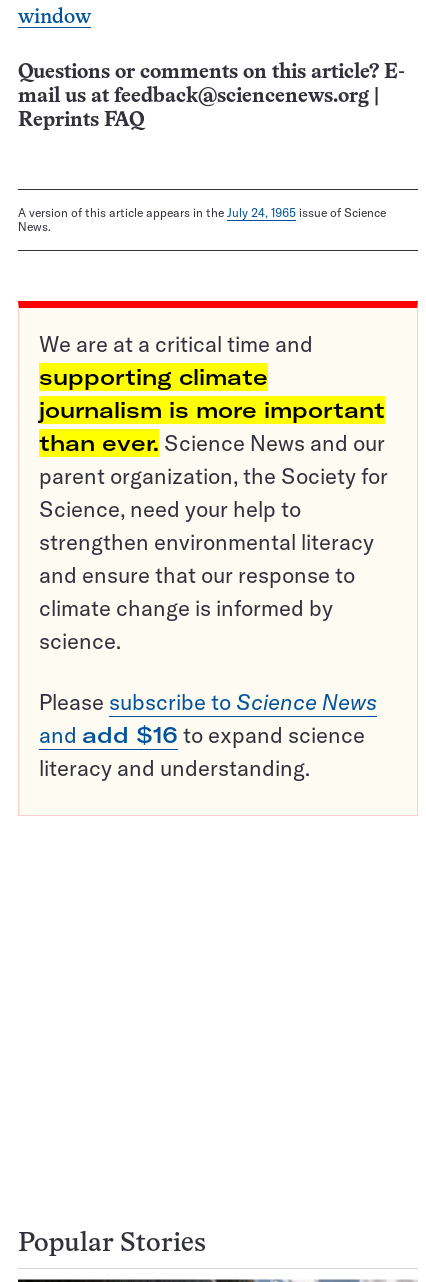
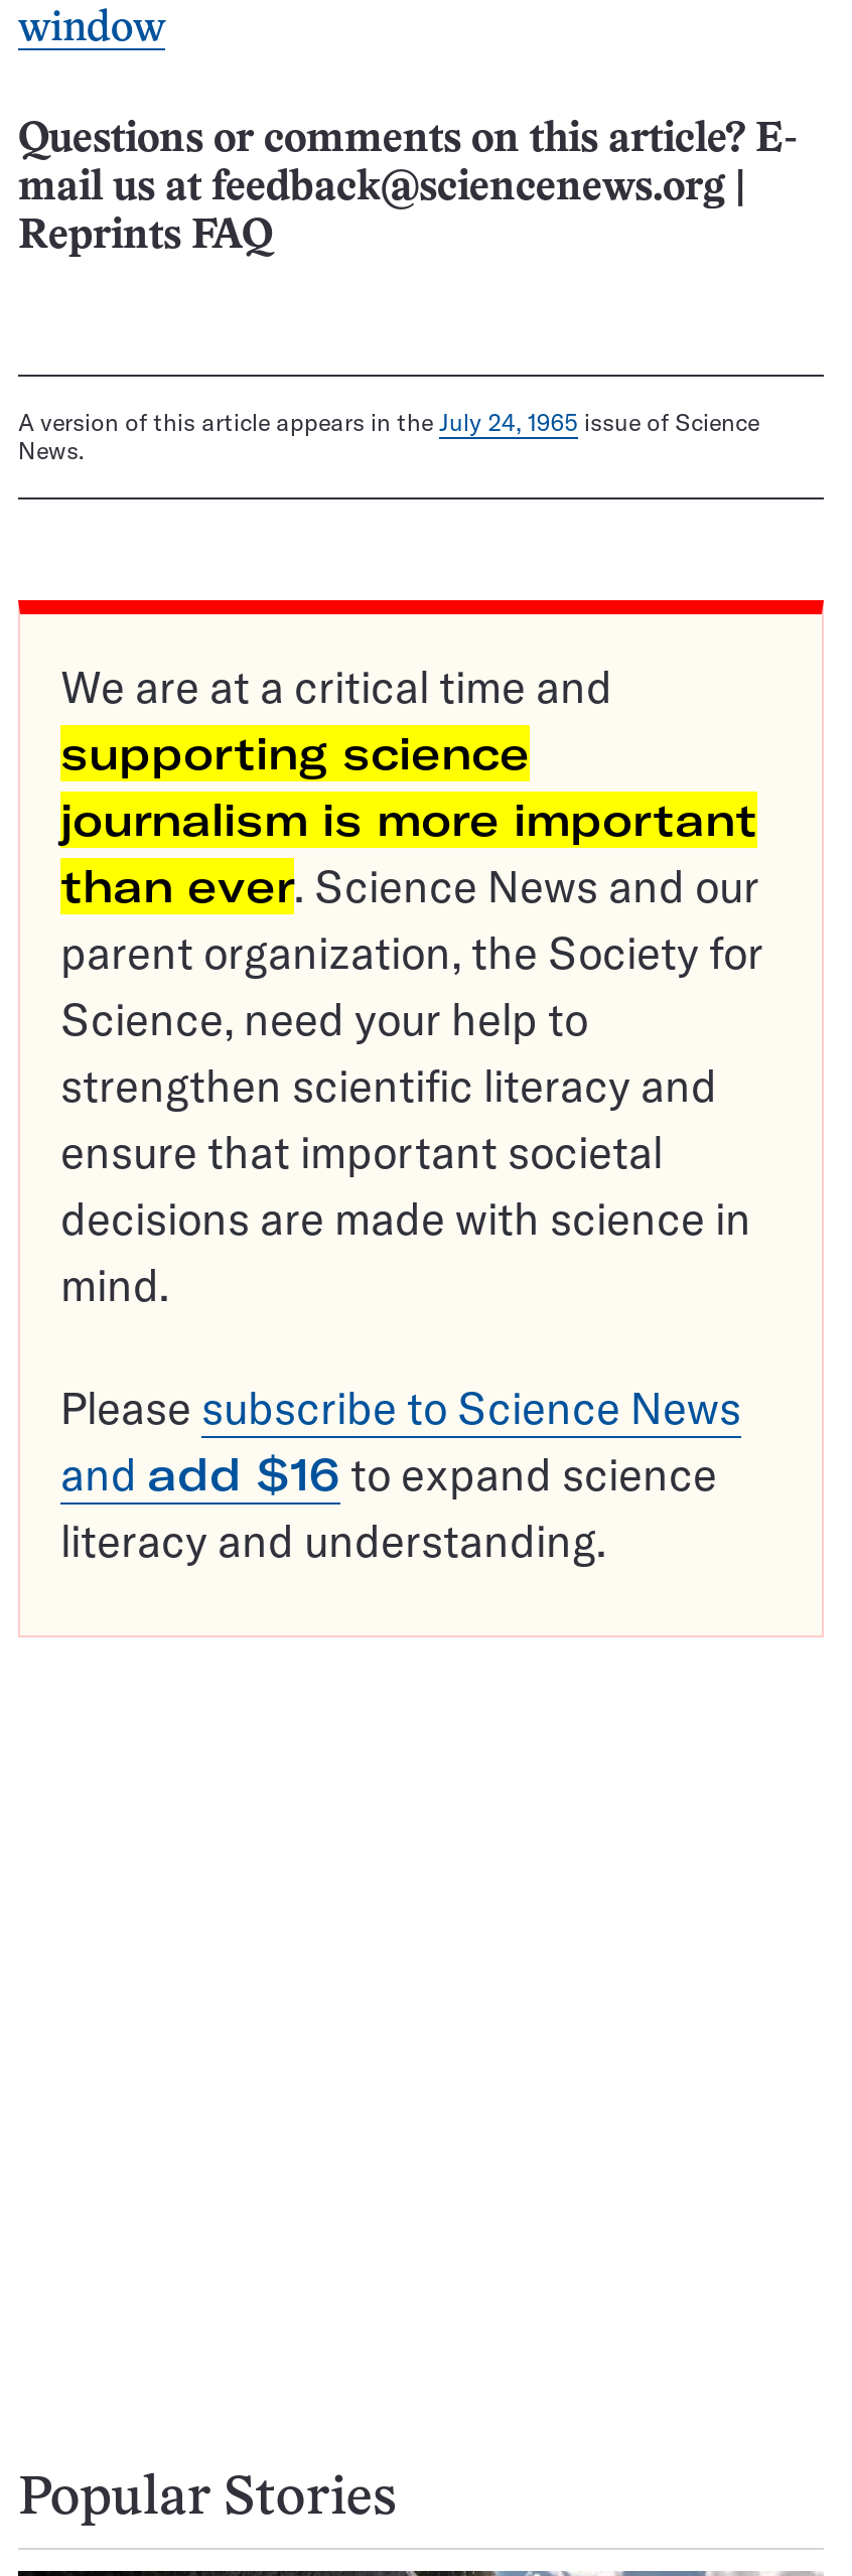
- supporting climate
+ supporting science

- strengthen environmental literacy
- and ensure that our response to
- climate change is informed by
- science.
+ strengthen scientific literacy and
+ ensure that important societal
+ decisions are made with science in
+ mind.
